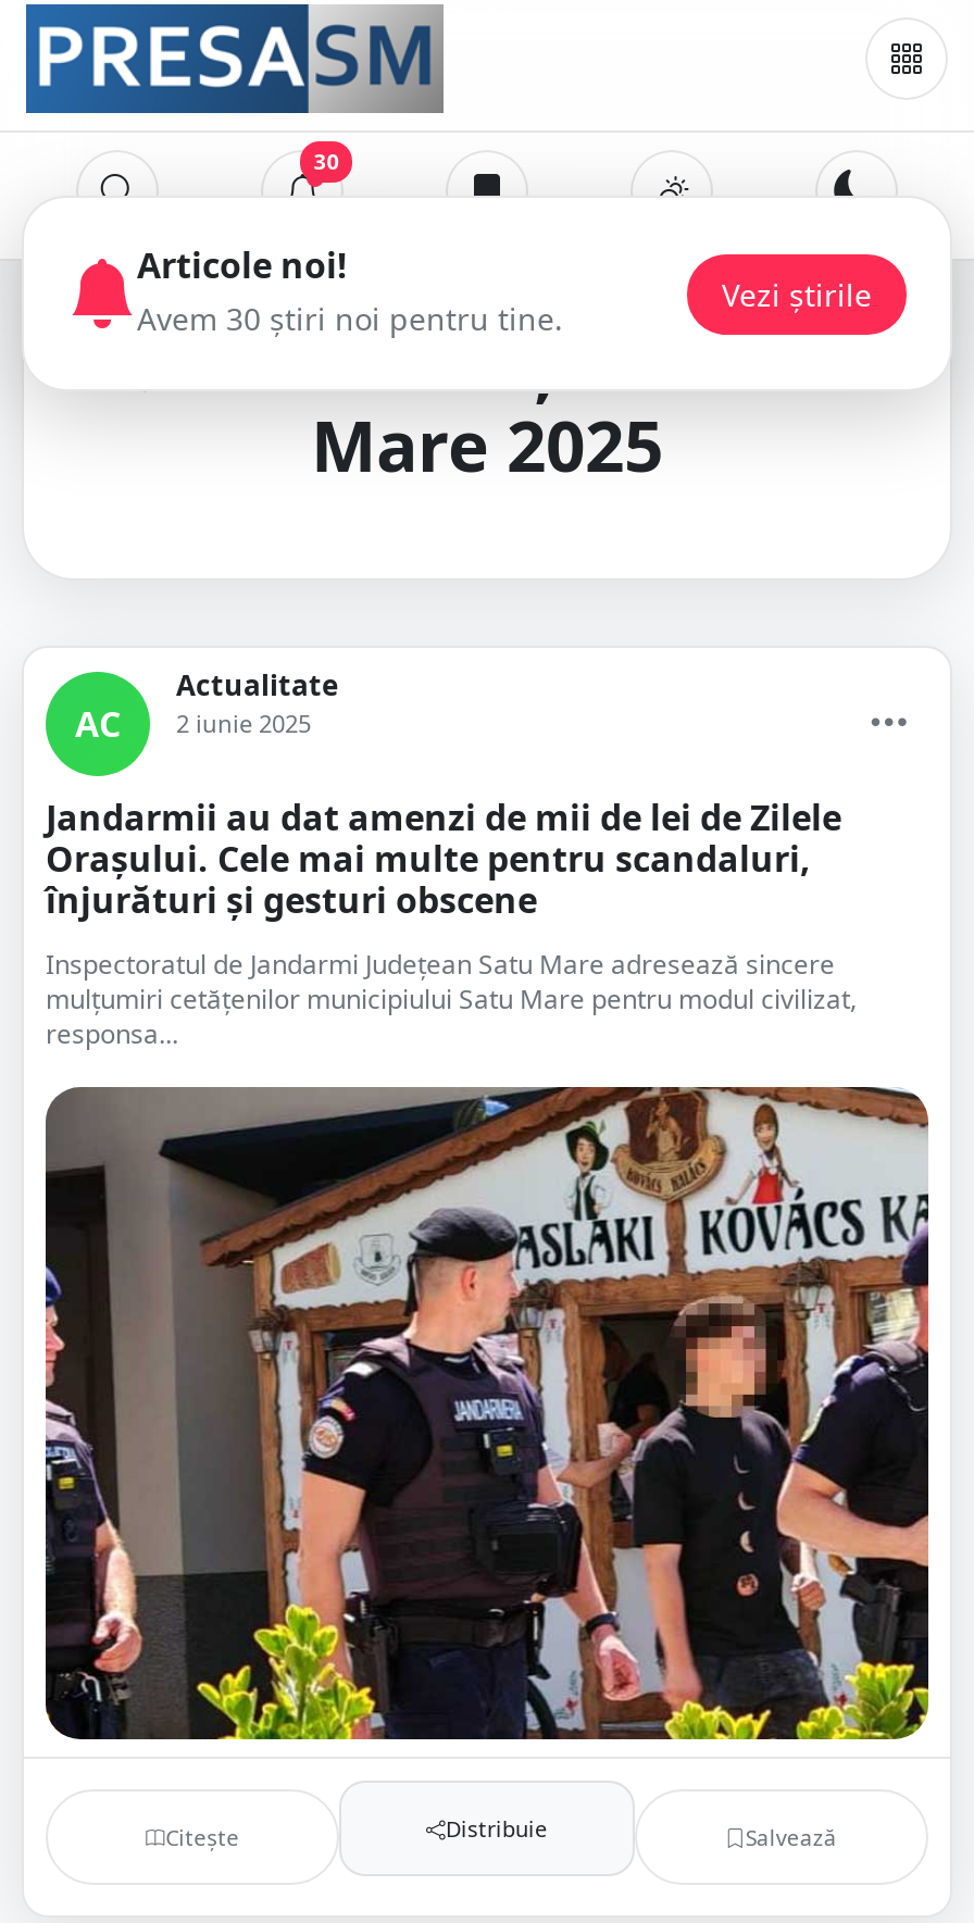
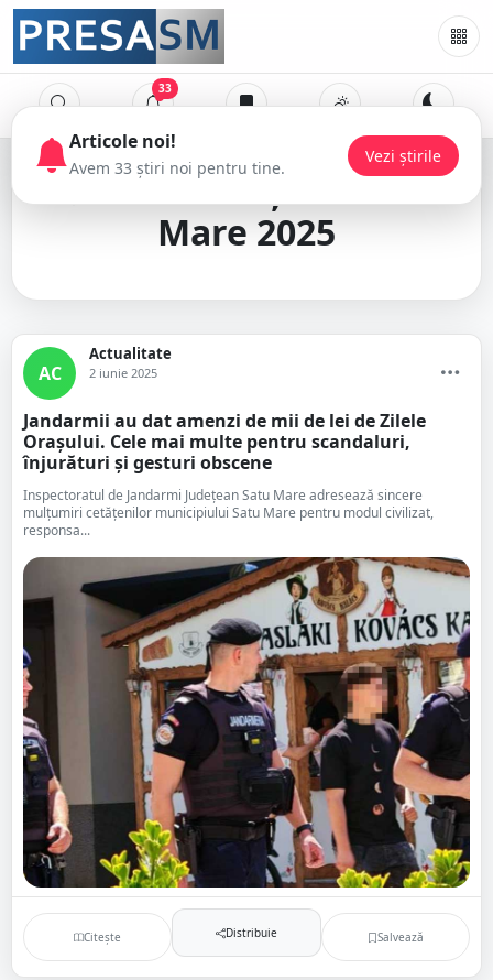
- 30
+ 33
